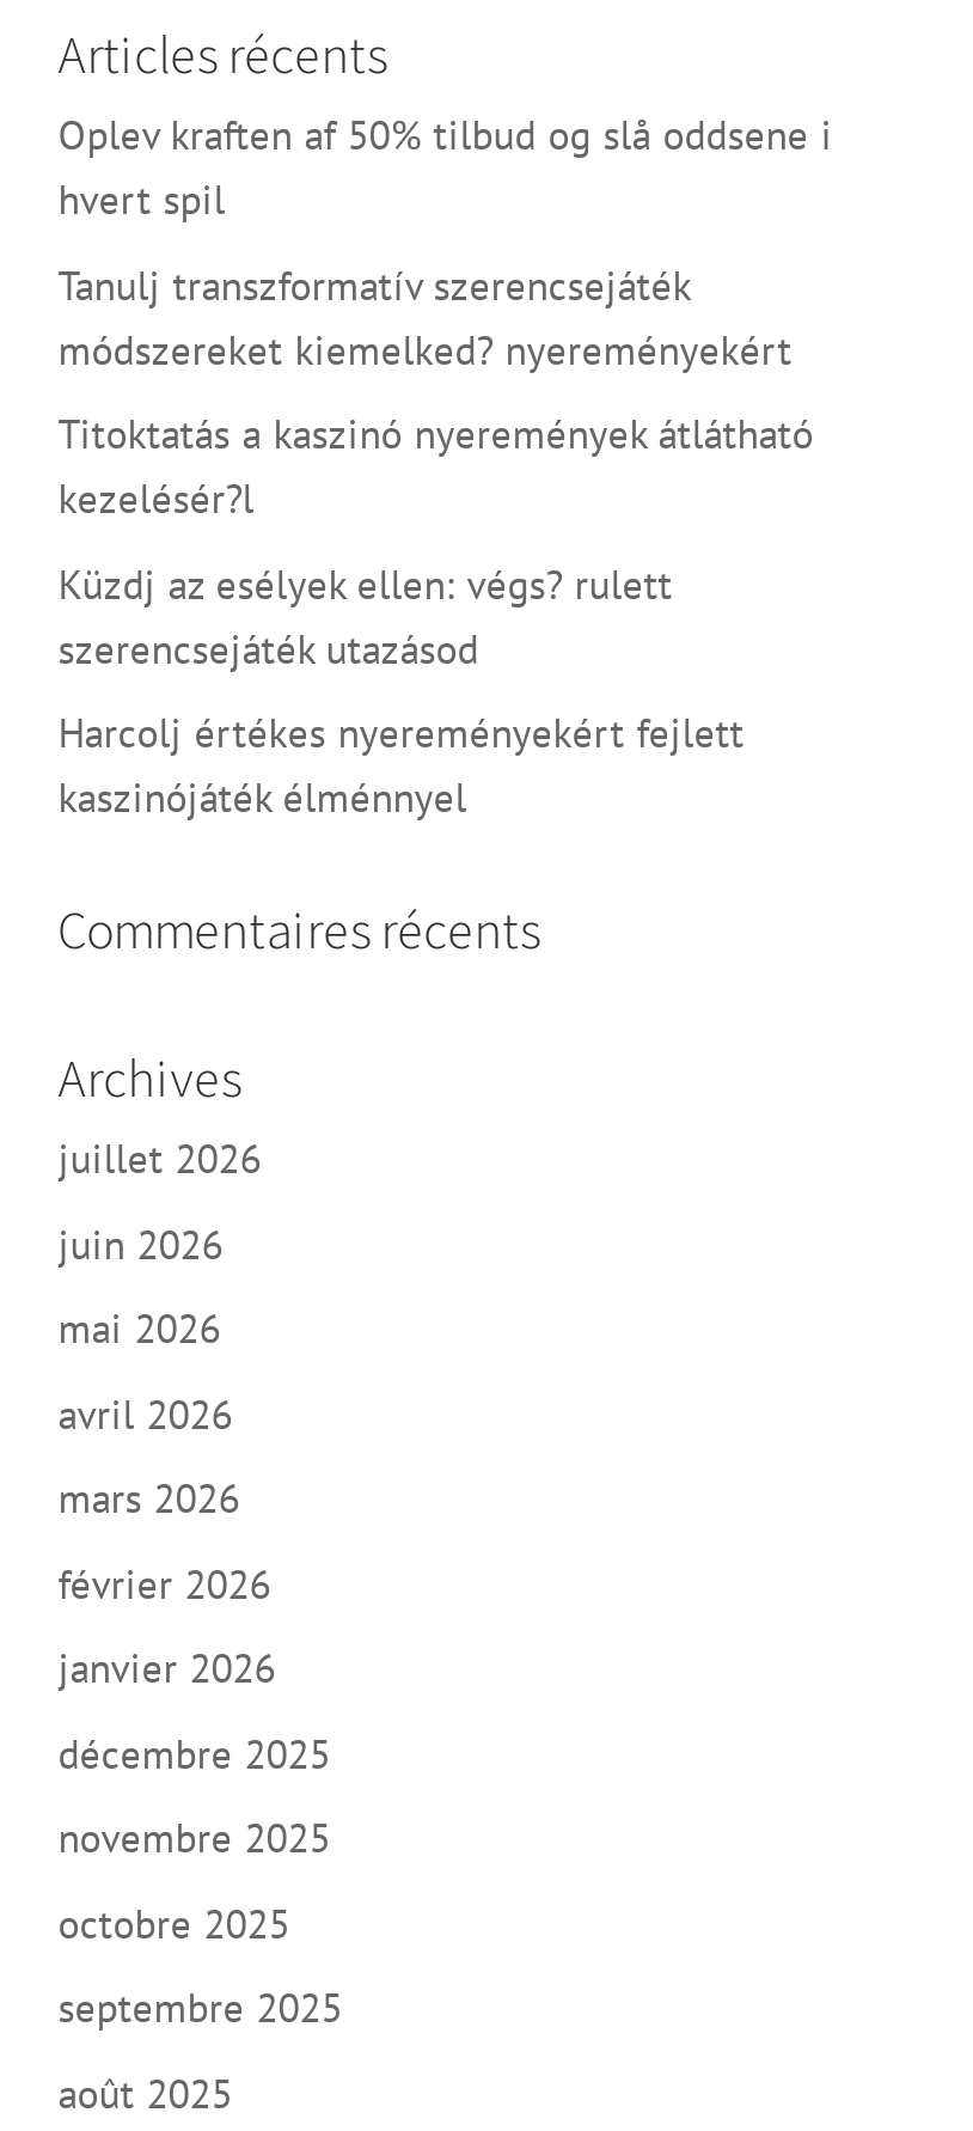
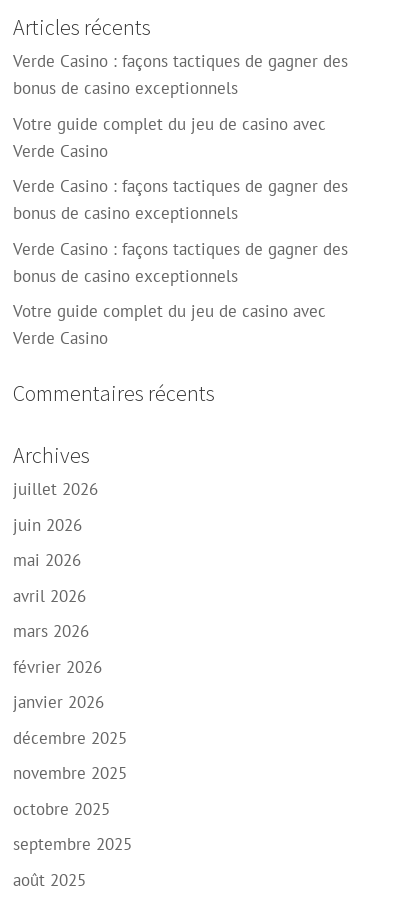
- Oplev kraften af 50% tilbud og slå oddsene i
- hvert spil
+ Verde Casino : façons tactiques de gagner des
+ bonus de casino exceptionnels

- Tanulj transzformatív szerencsejáték
- módszereket kiemelked? nyereményekért
+ Votre guide complet du jeu de casino avec
+ Verde Casino

- Titoktatás a kaszinó nyeremények átlátható
- kezelésér?l
+ Verde Casino : façons tactiques de gagner des
+ bonus de casino exceptionnels

- Küzdj az esélyek ellen: végs? rulett
- szerencsejáték utazásod
+ Verde Casino : façons tactiques de gagner des
+ bonus de casino exceptionnels

- Harcolj értékes nyereményekért fejlett
- kaszinójáték élménnyel
+ Votre guide complet du jeu de casino avec
+ Verde Casino
